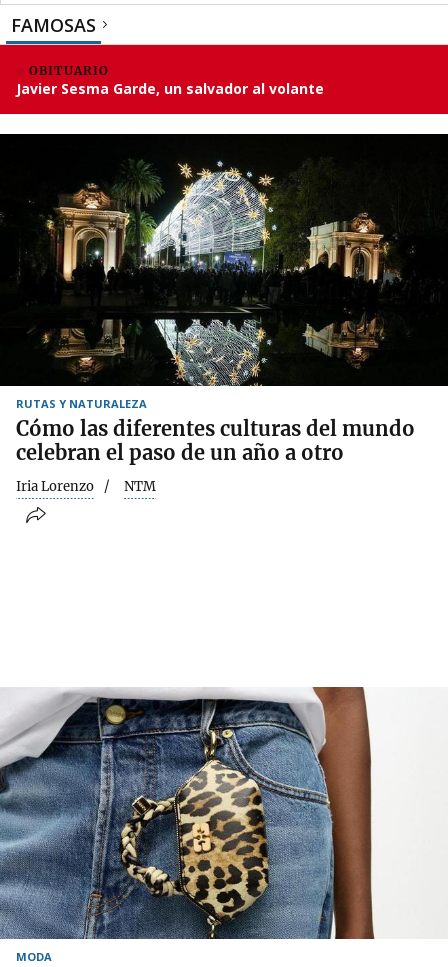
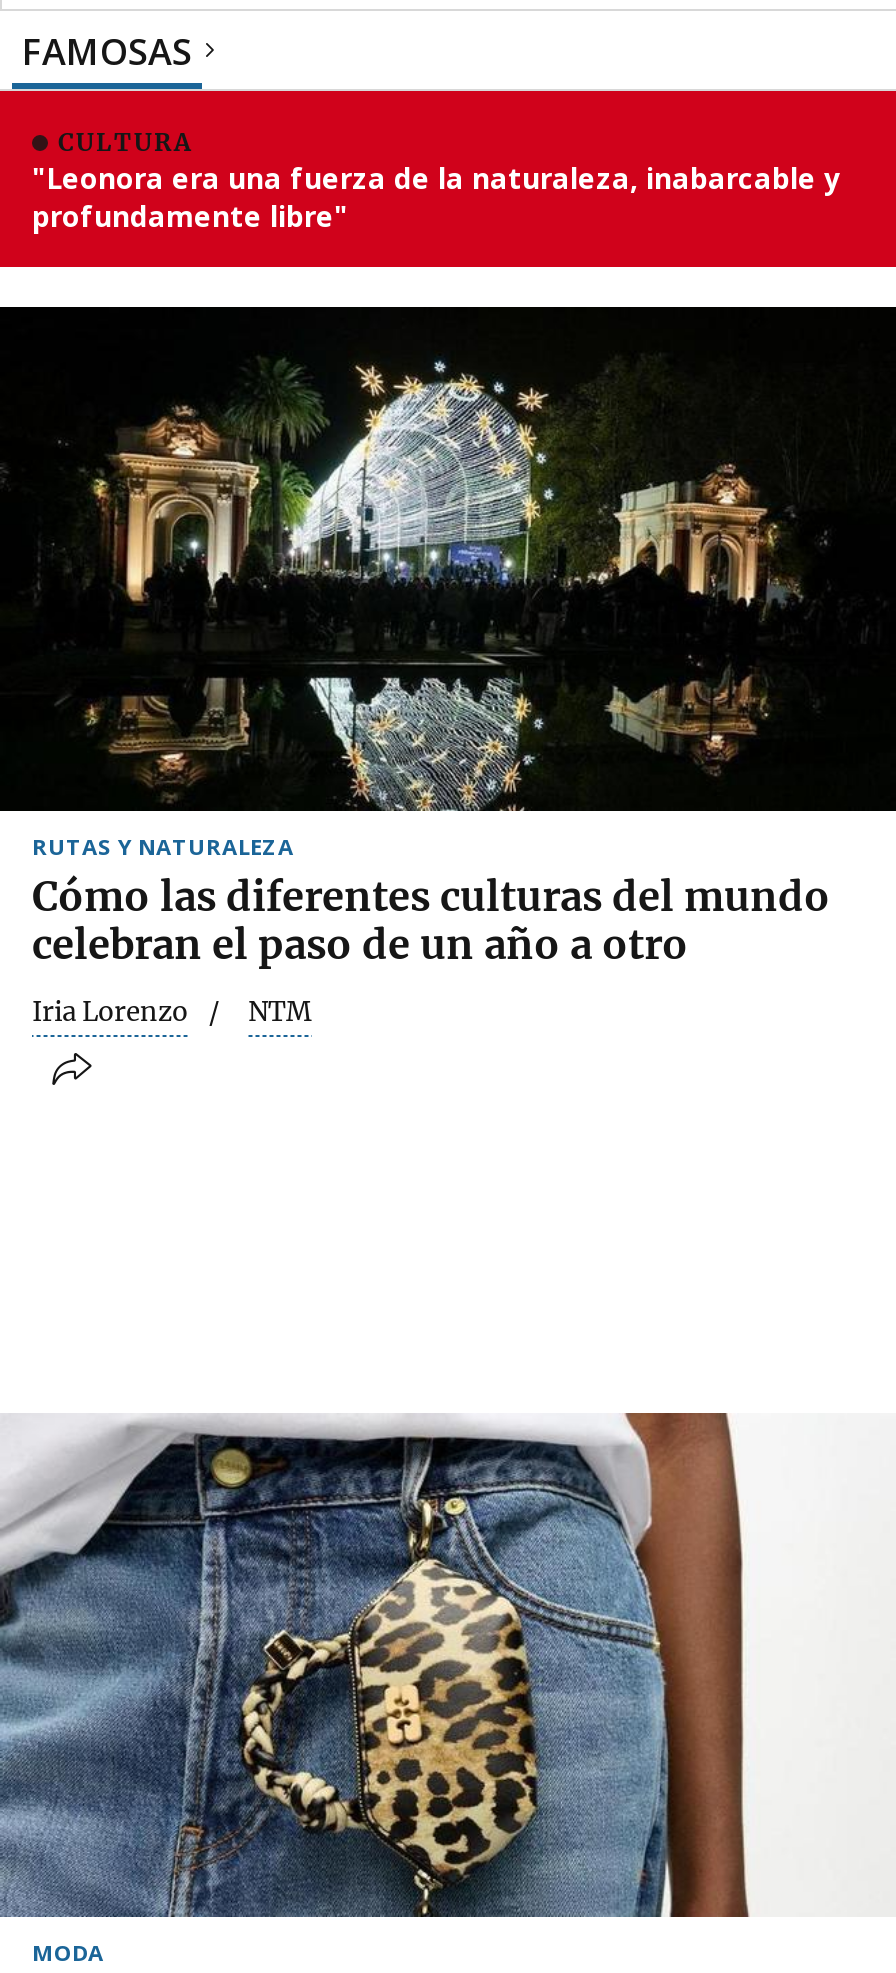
- OBITUARIO
- Javier Sesma Garde, un salvador al volante
+ CULTURA
+ "Leonora era una fuerza de la naturaleza, inabarcable y
+ profundamente libre"
